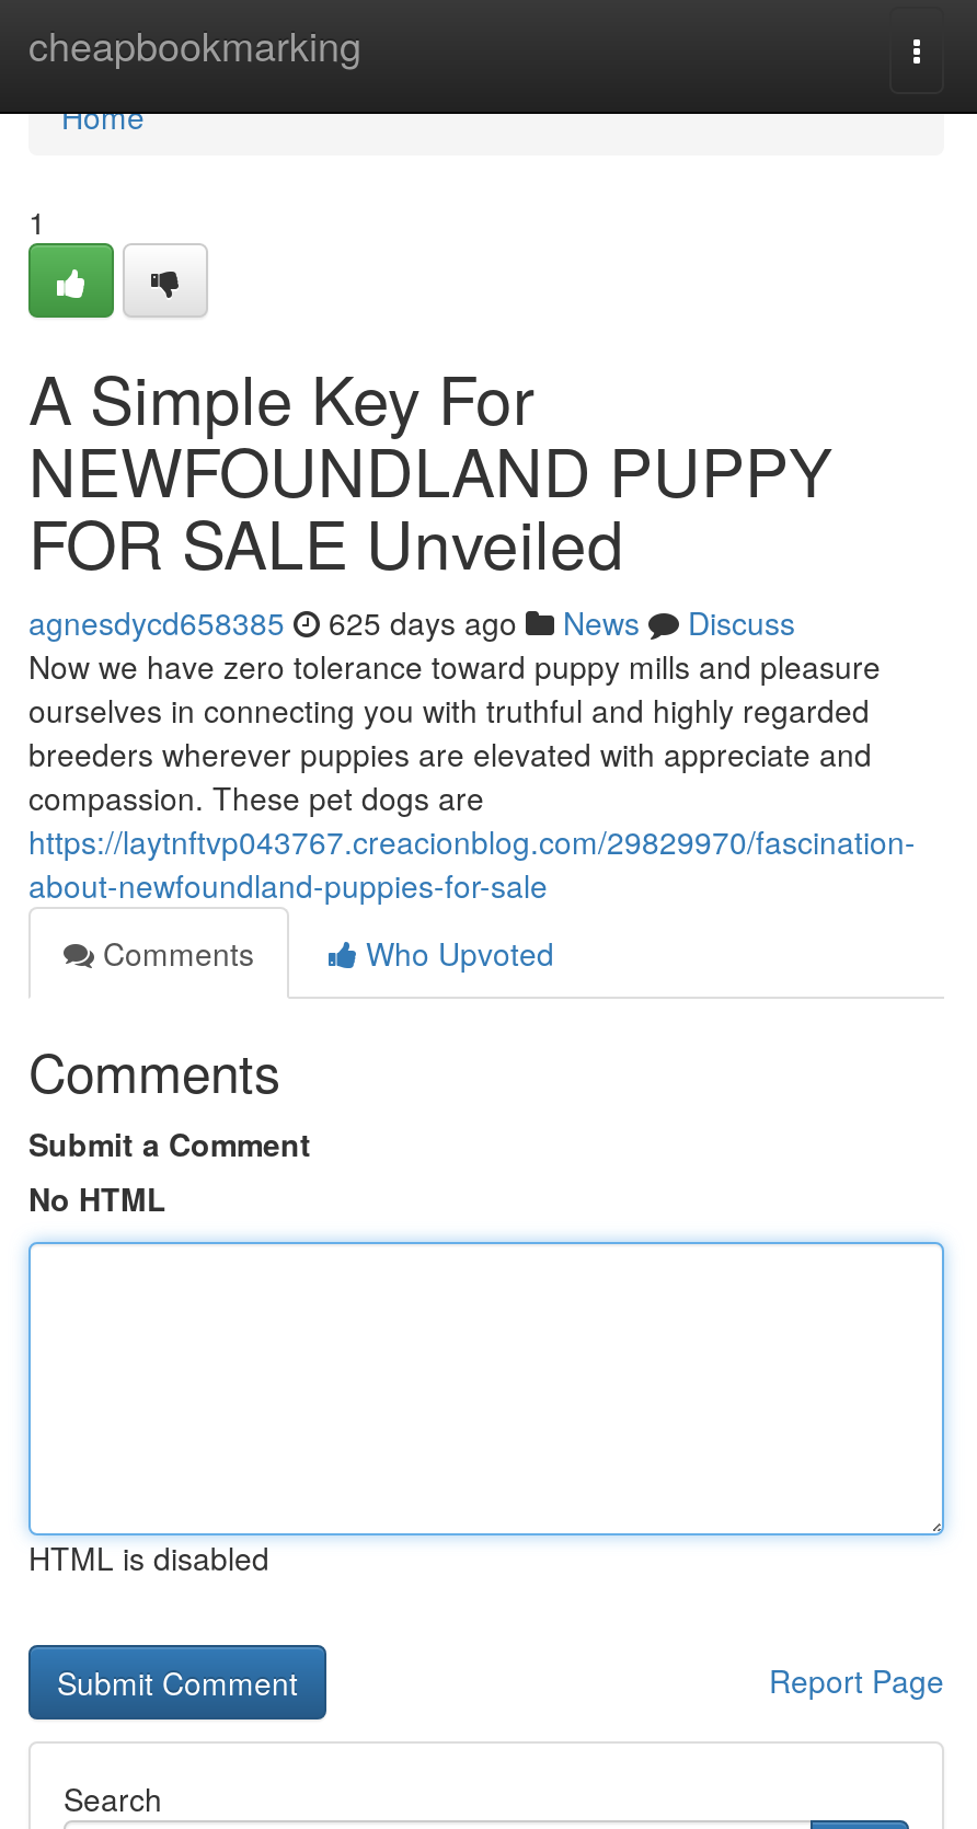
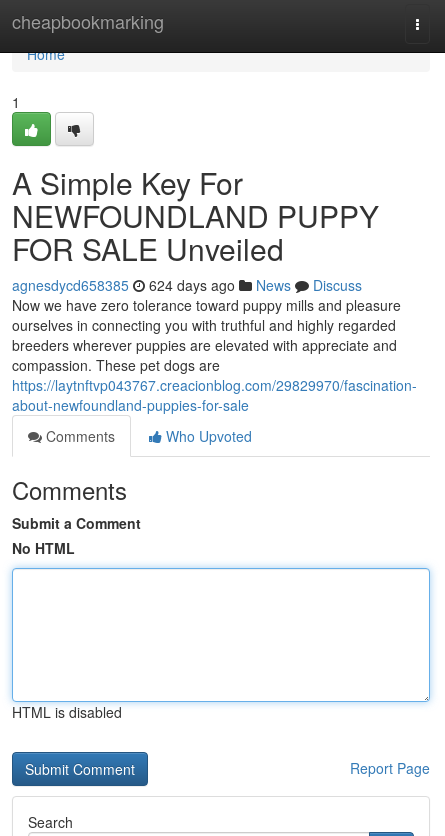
- agnesdycd658385 625 days ago News Discuss
+ agnesdycd658385 624 days ago News Discuss
